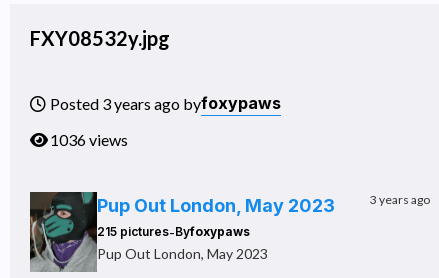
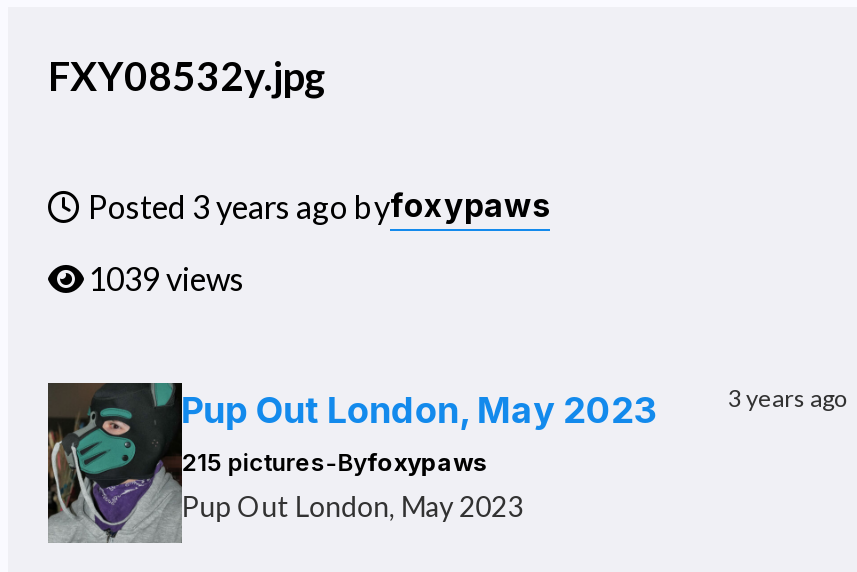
- 1036 views
+ 1039 views
